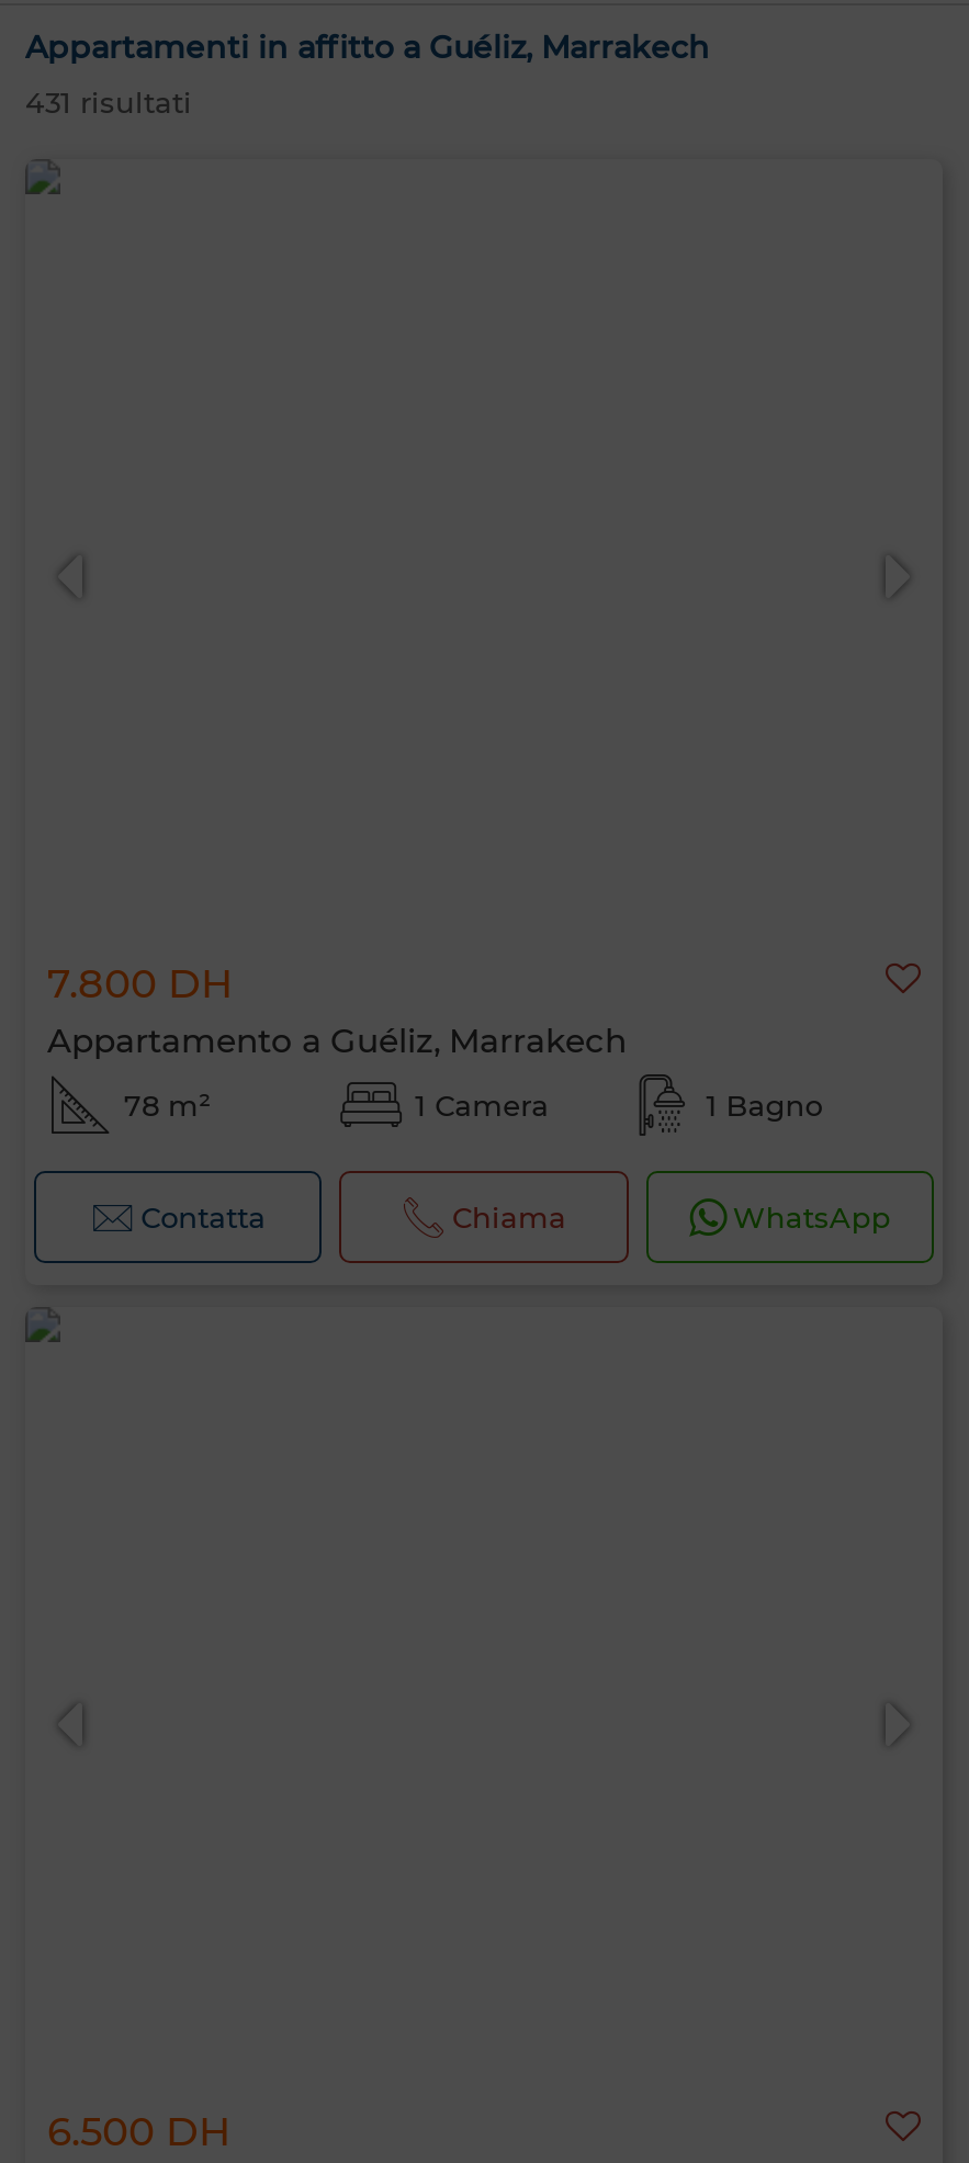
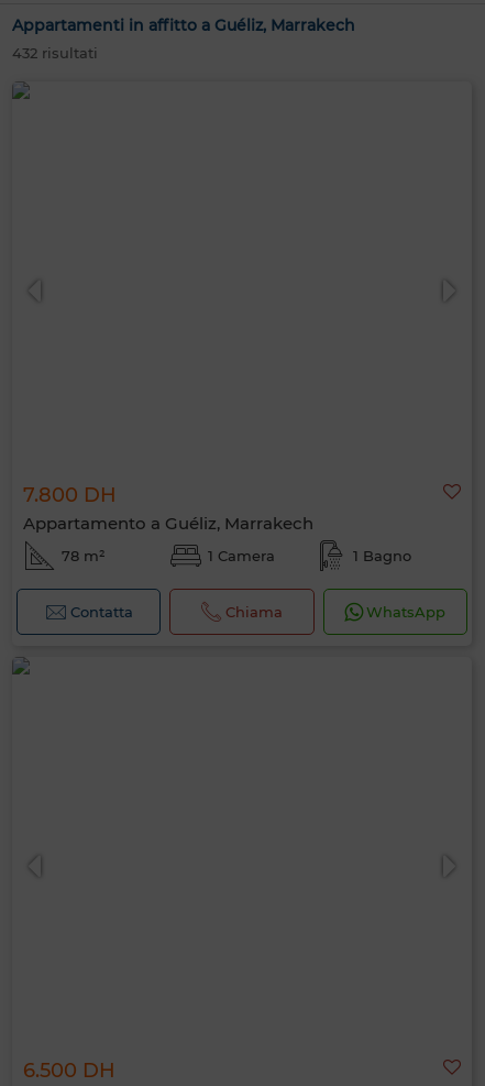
- 431 risultati
+ 432 risultati
